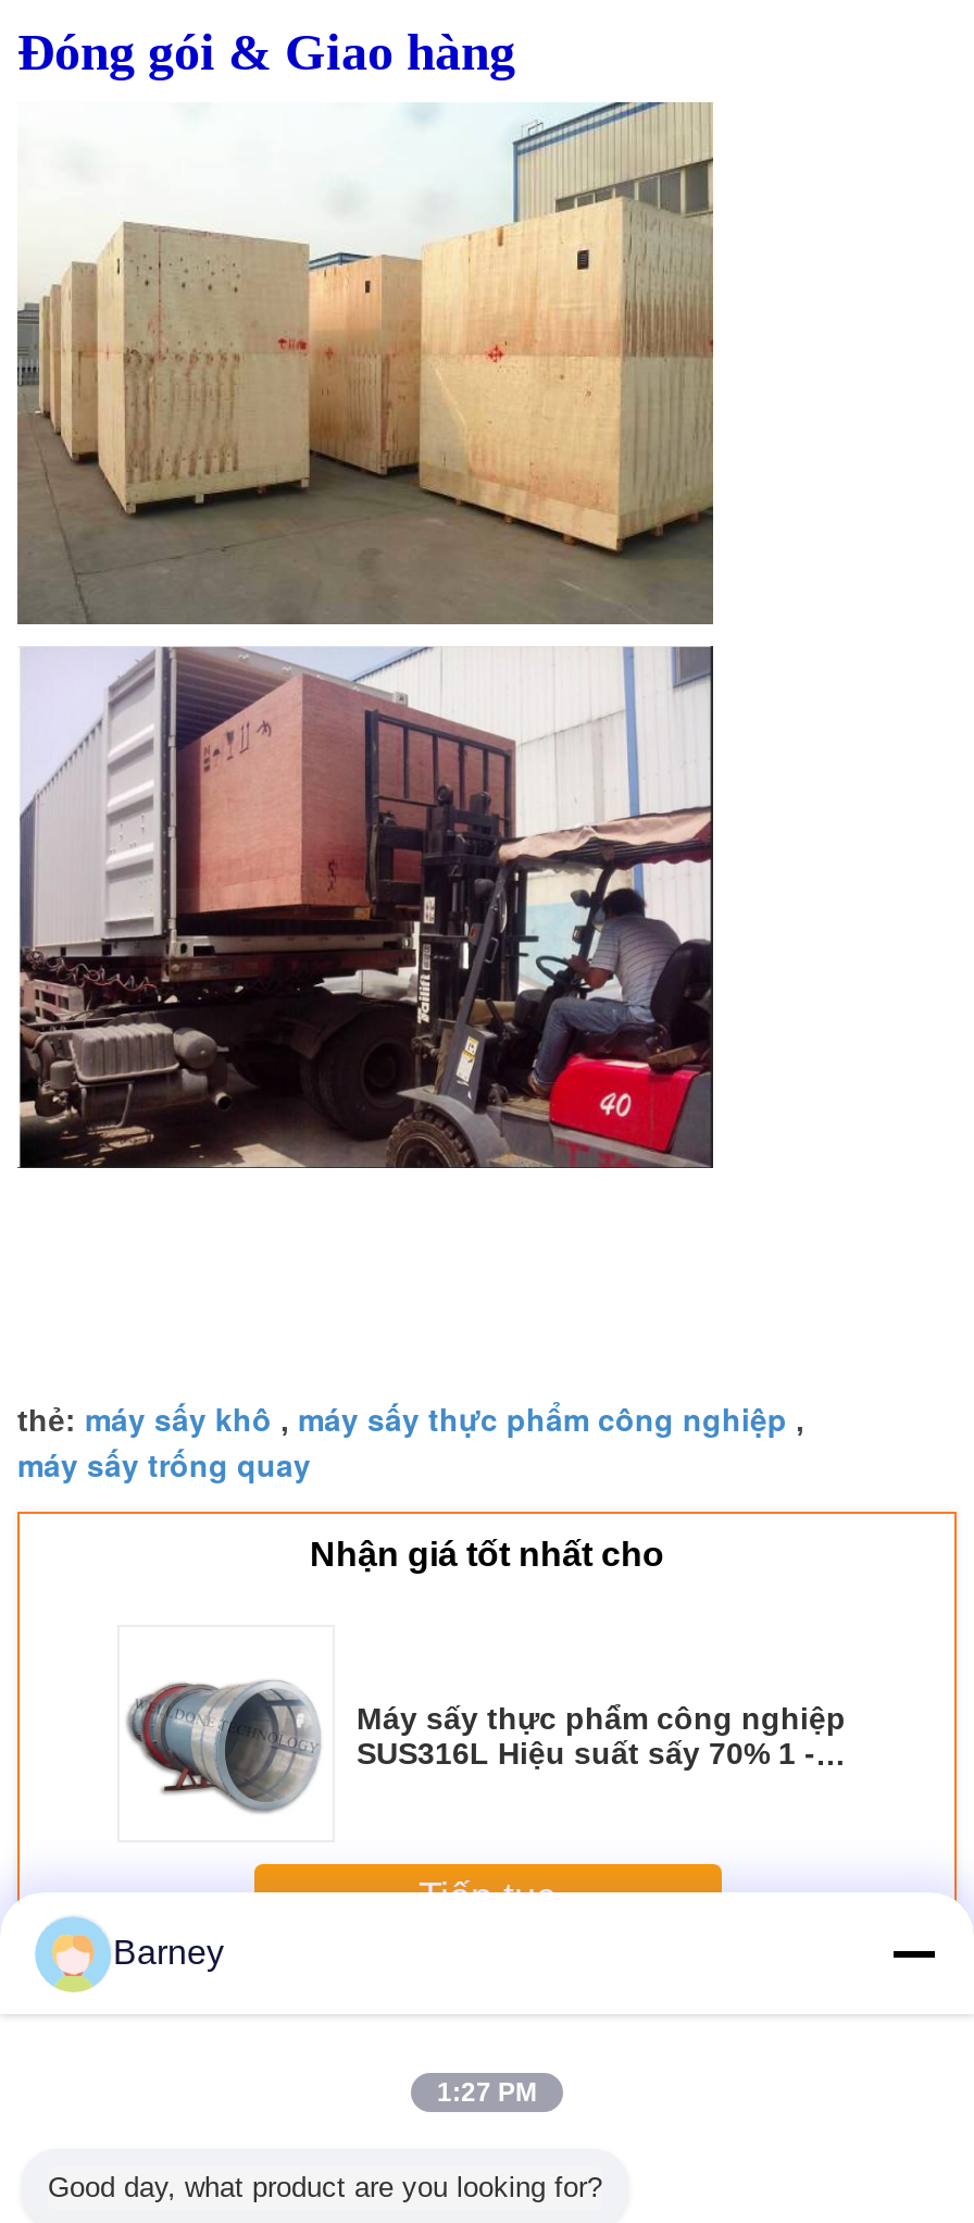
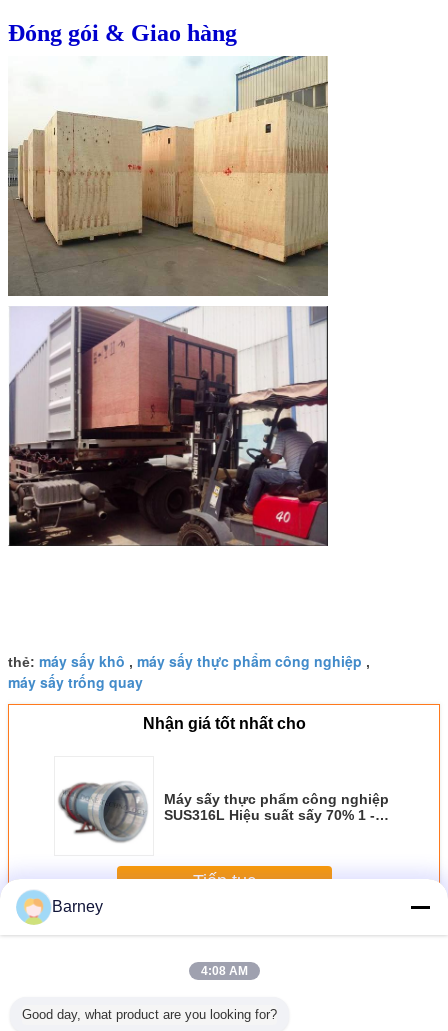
- 1:27 PM
+ 4:08 AM
